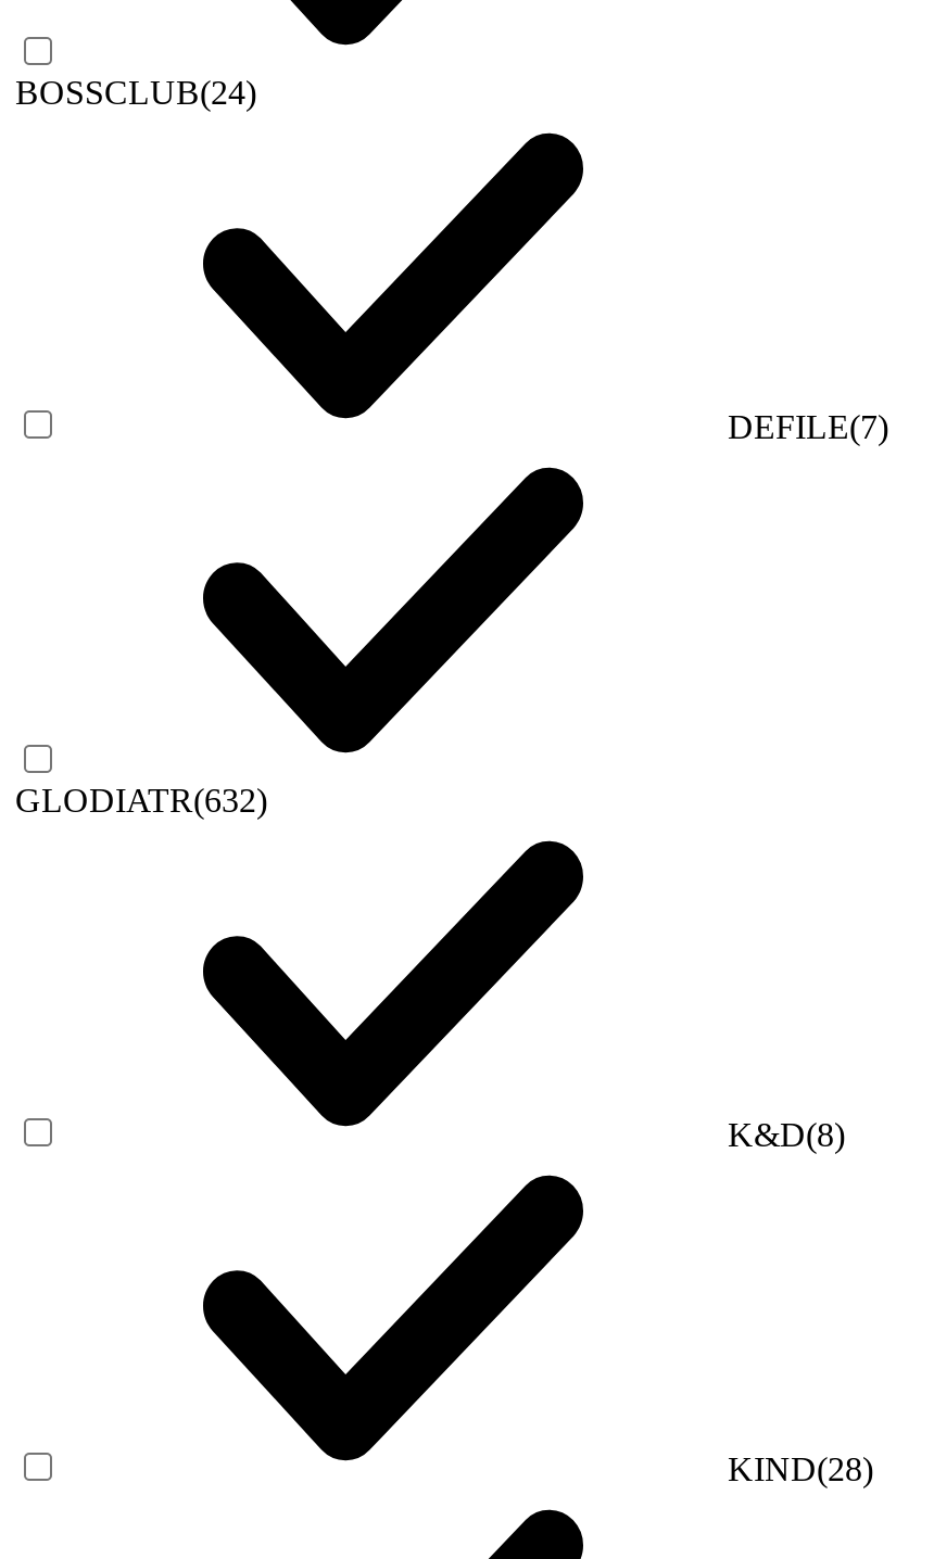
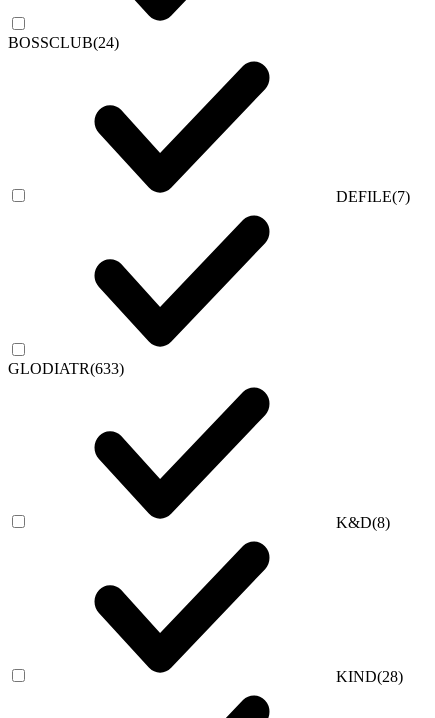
- GLODIATR(632)
+ GLODIATR(633)
